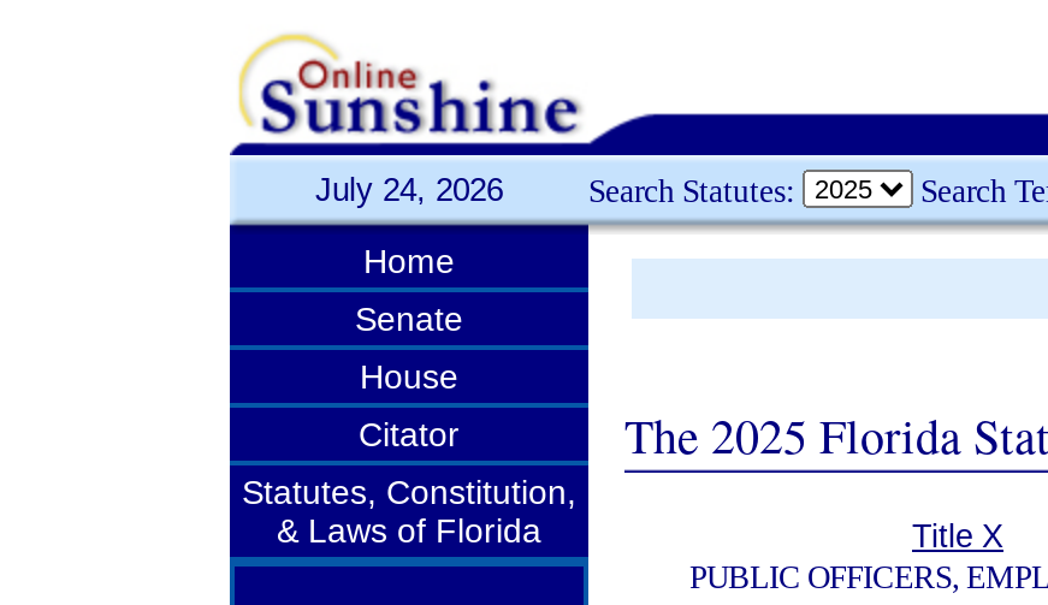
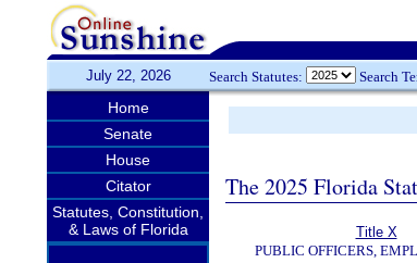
- July 24, 2026
+ July 22, 2026
